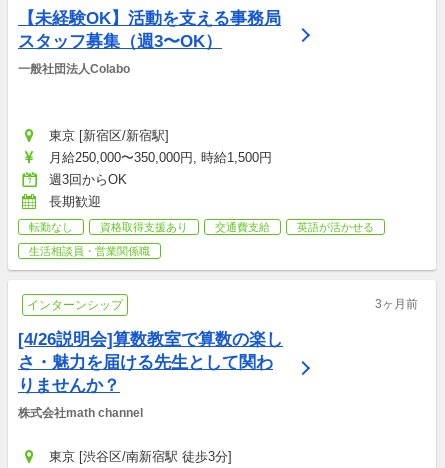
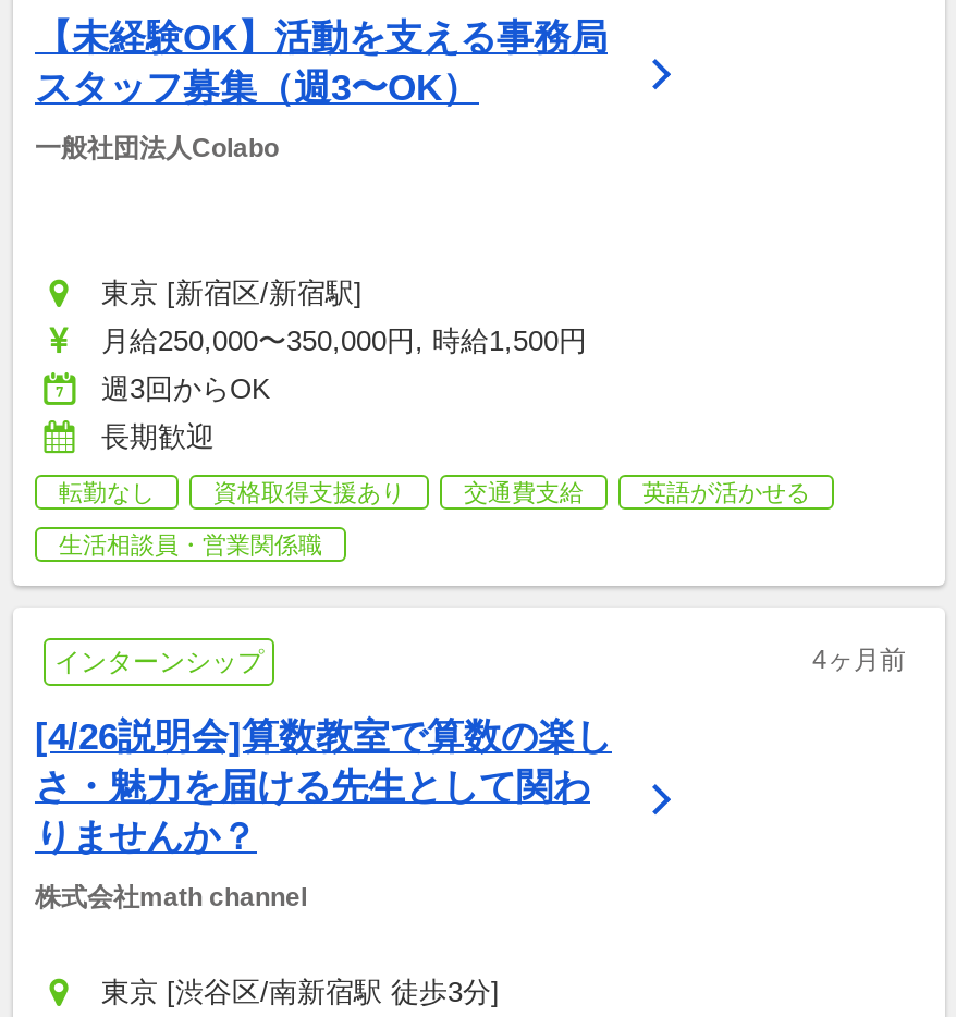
- 3ヶ月前
+ 4ヶ月前
